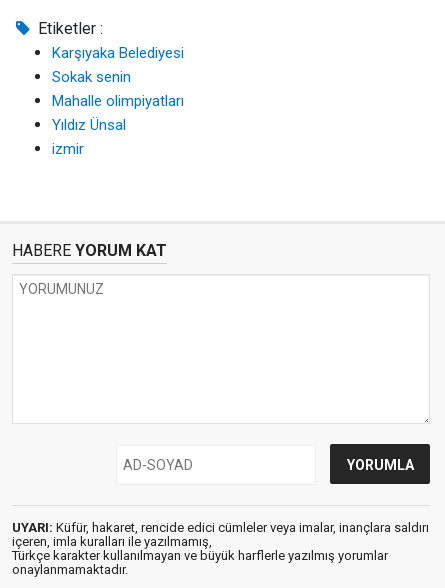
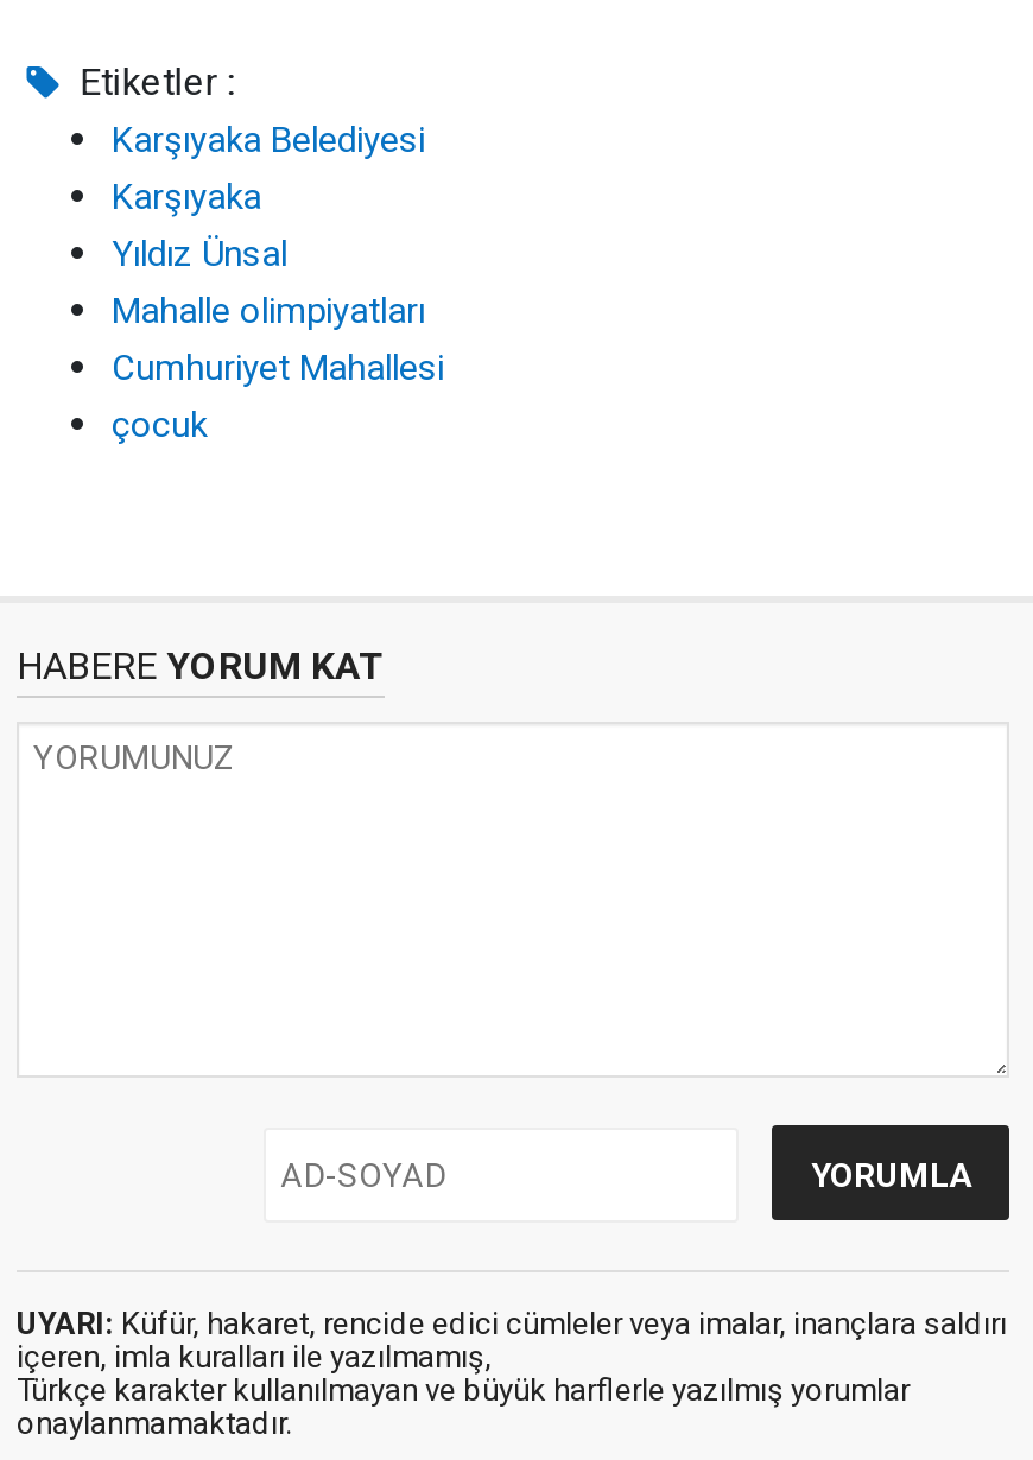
- Sokak senin
+ Karşıyaka
+ Yıldız Ünsal

- Yıldız Ünsal
- izmir
+ Cumhuriyet Mahallesi
+ çocuk
